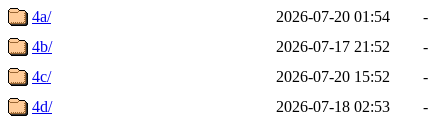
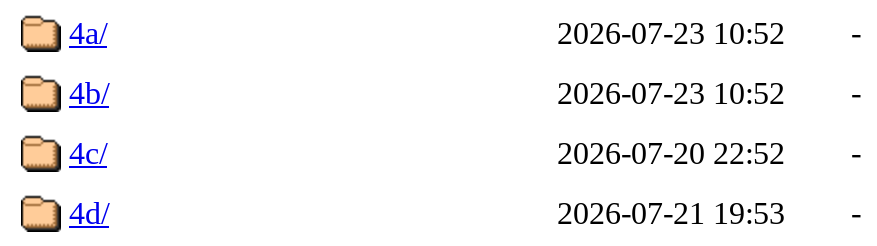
- 2026-07-20 01:54
+ 2026-07-23 10:52

- 2026-07-17 21:52
+ 2026-07-23 10:52

- 2026-07-20 15:52
+ 2026-07-20 22:52

- 2026-07-18 02:53
+ 2026-07-21 19:53
